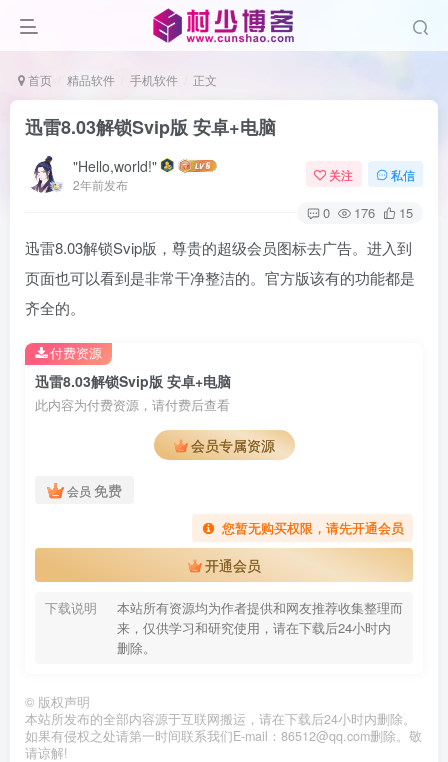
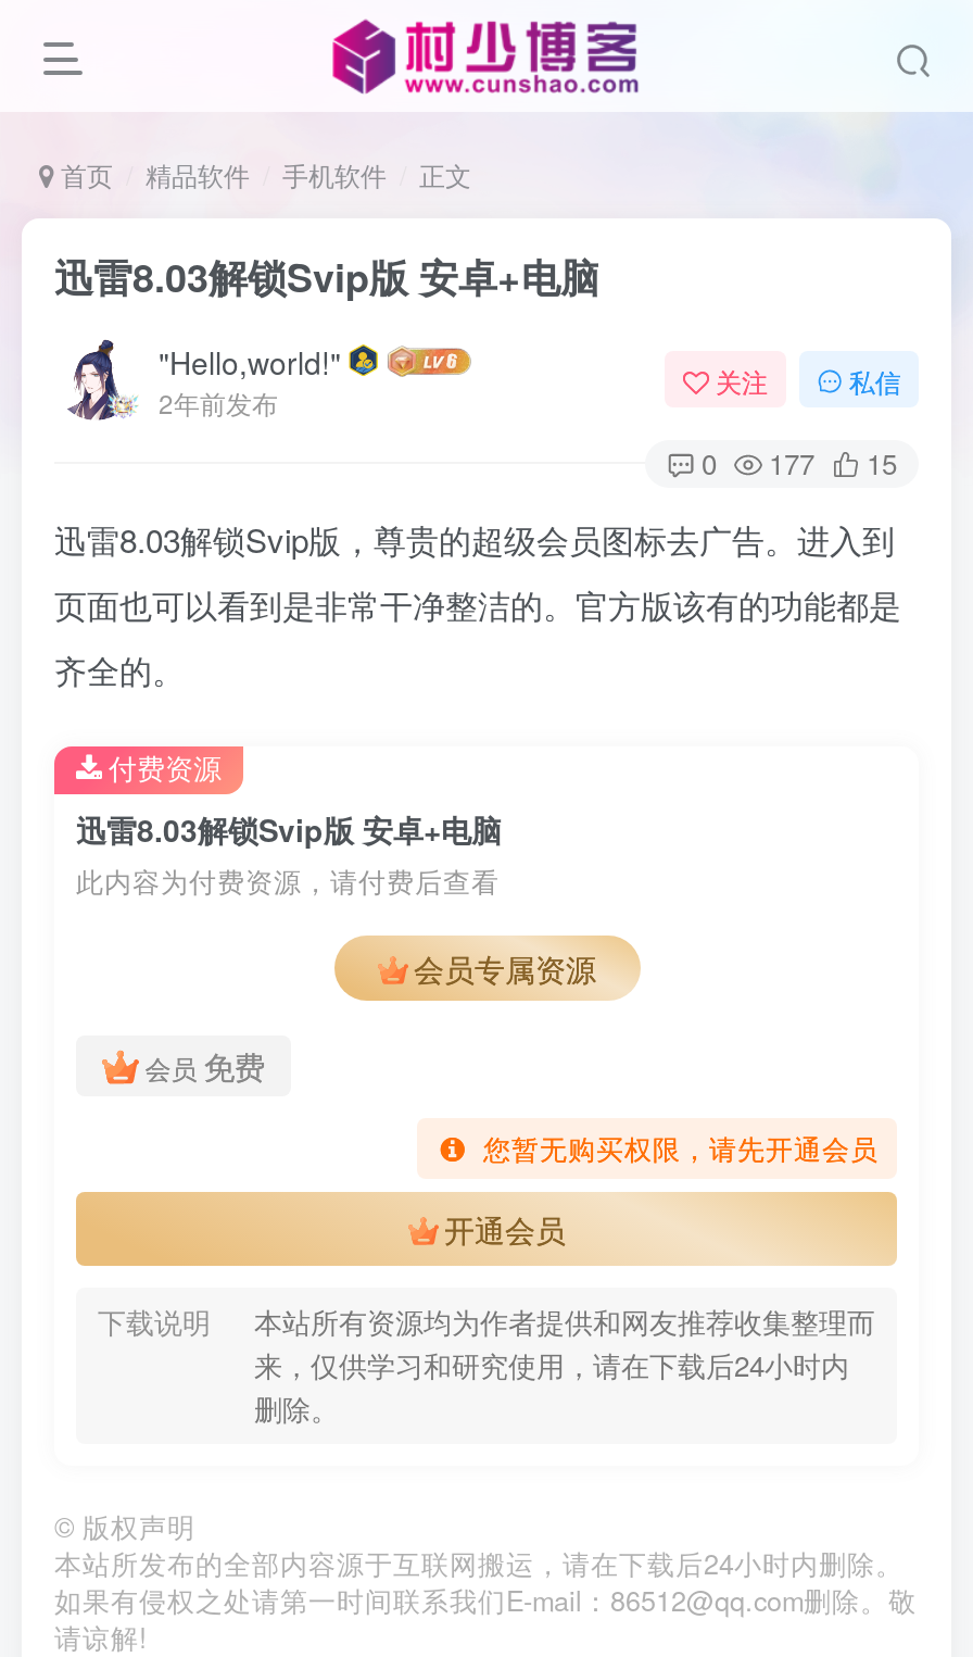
- 0 176 15
+ 0 177 15
